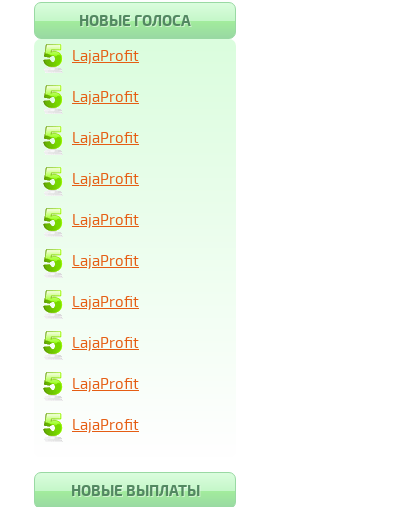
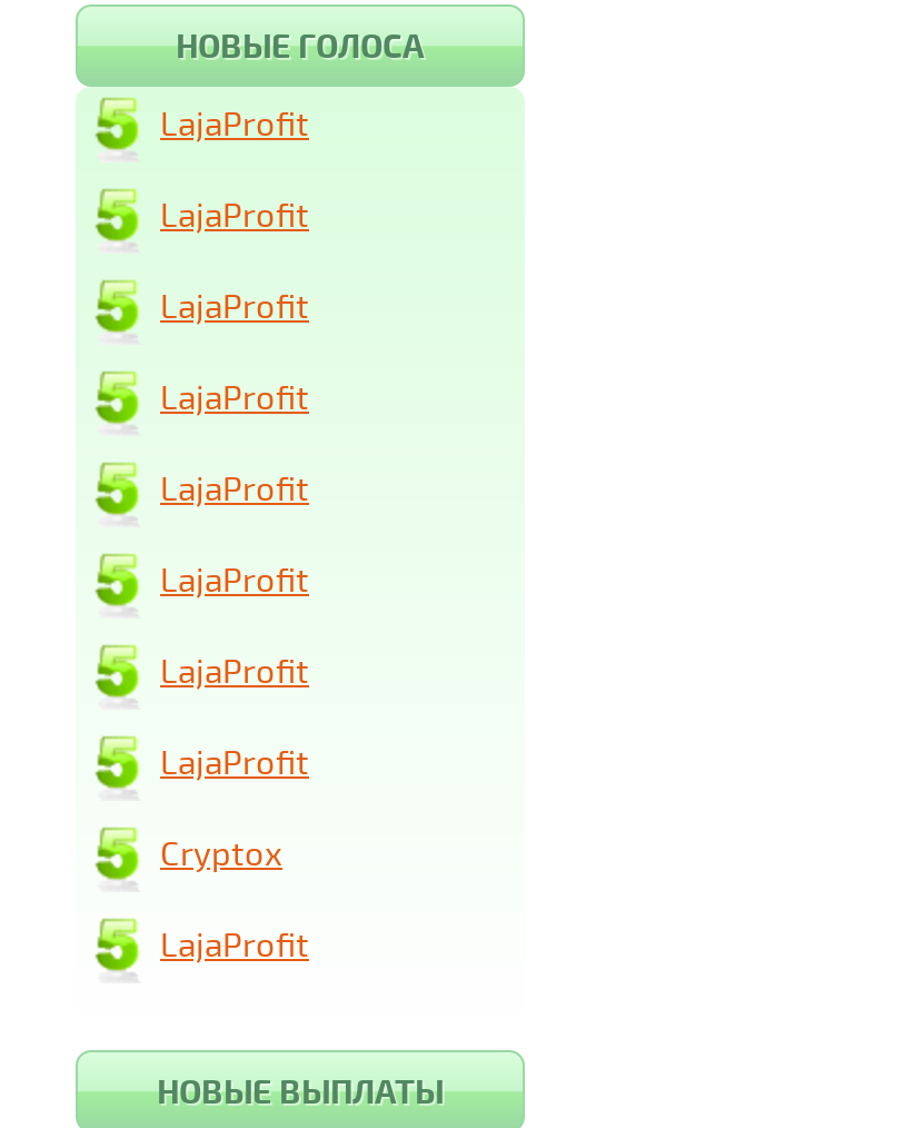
- LajaProfit
+ Cryptox
